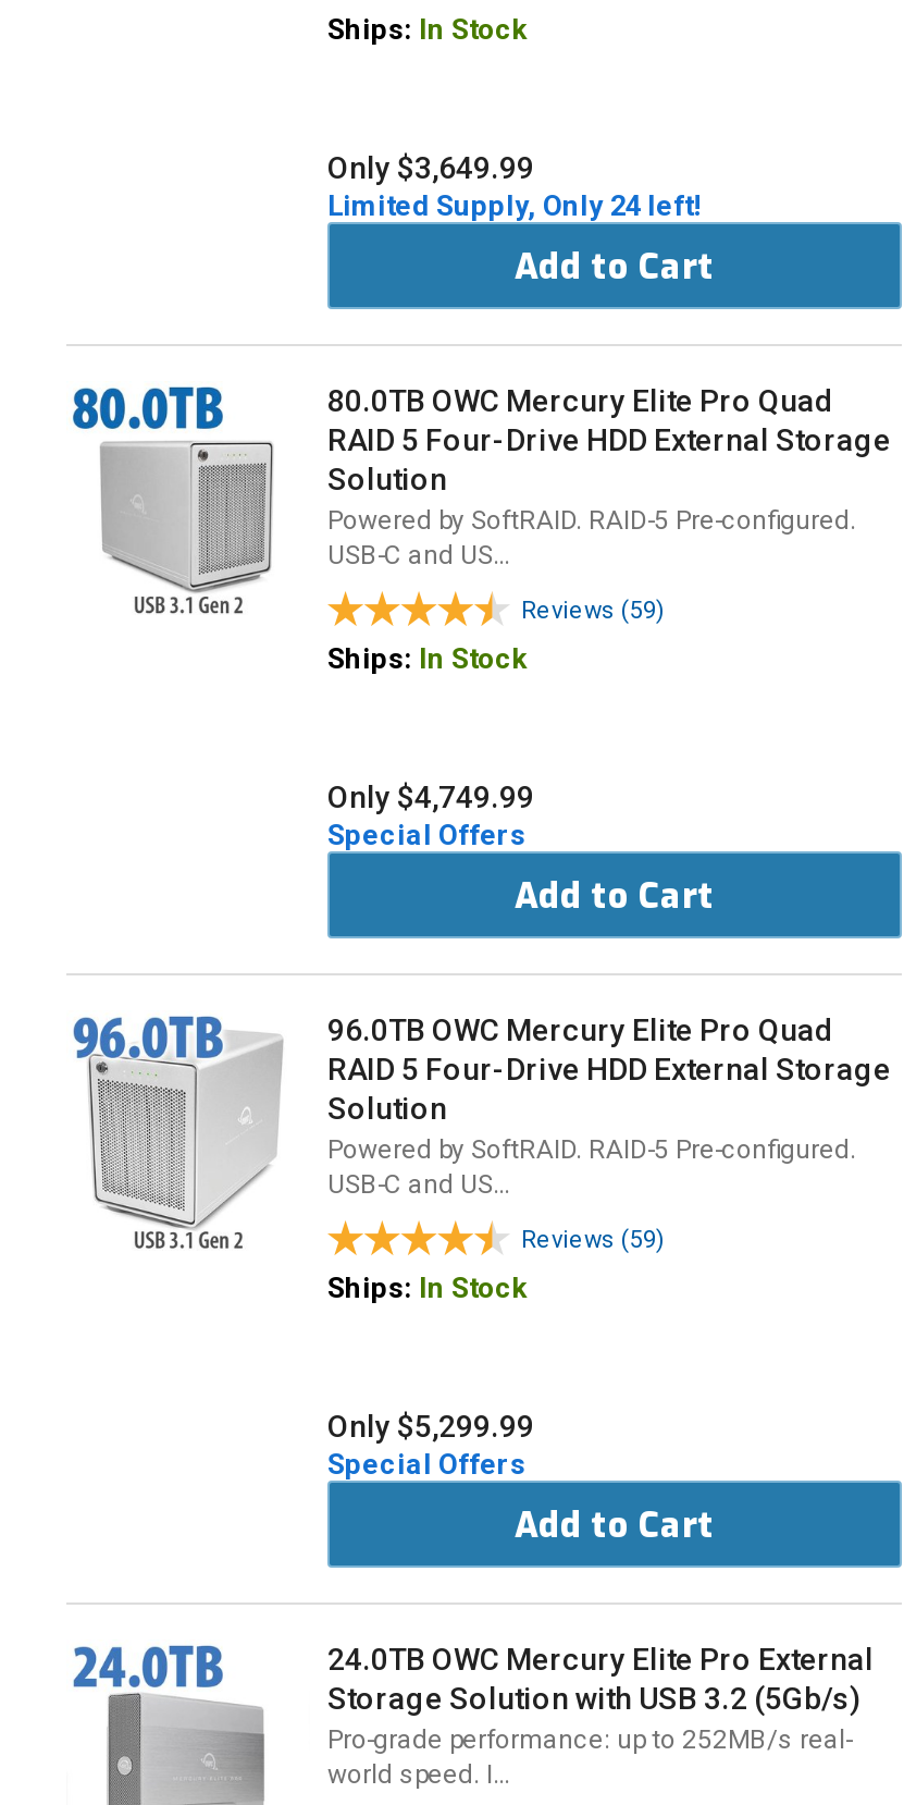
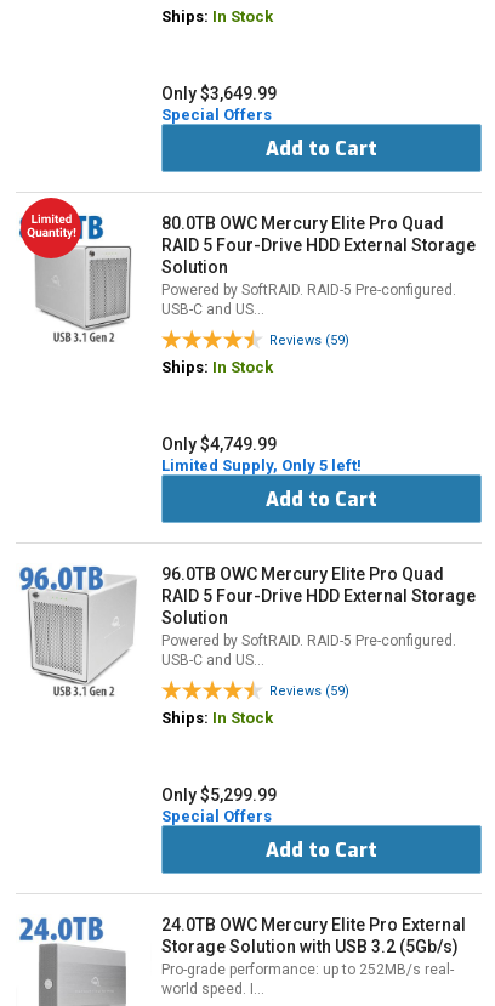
- Limited Supply, Only 24 left!
+ Special Offers

- [image]
+ [image]

- Special Offers
+ Limited Supply, Only 5 left!
